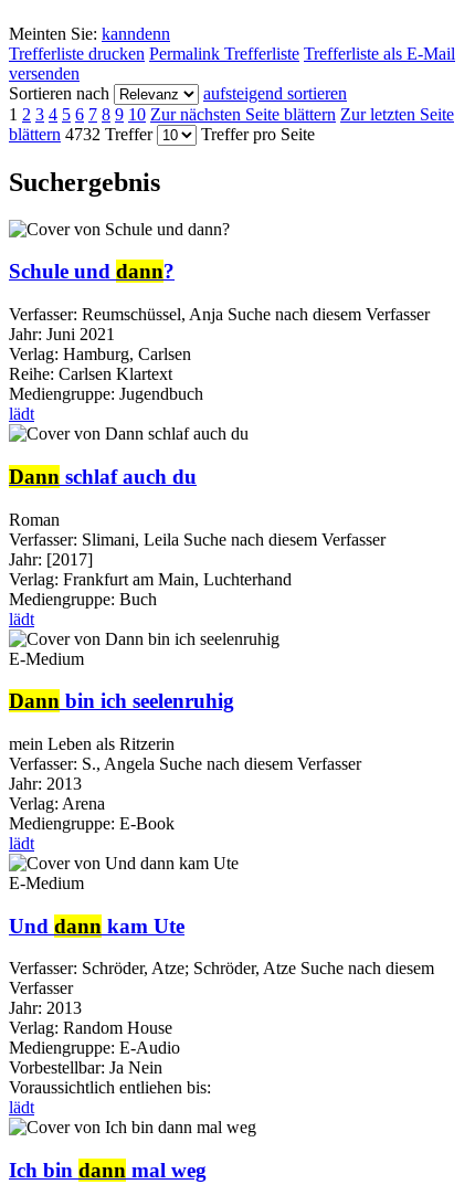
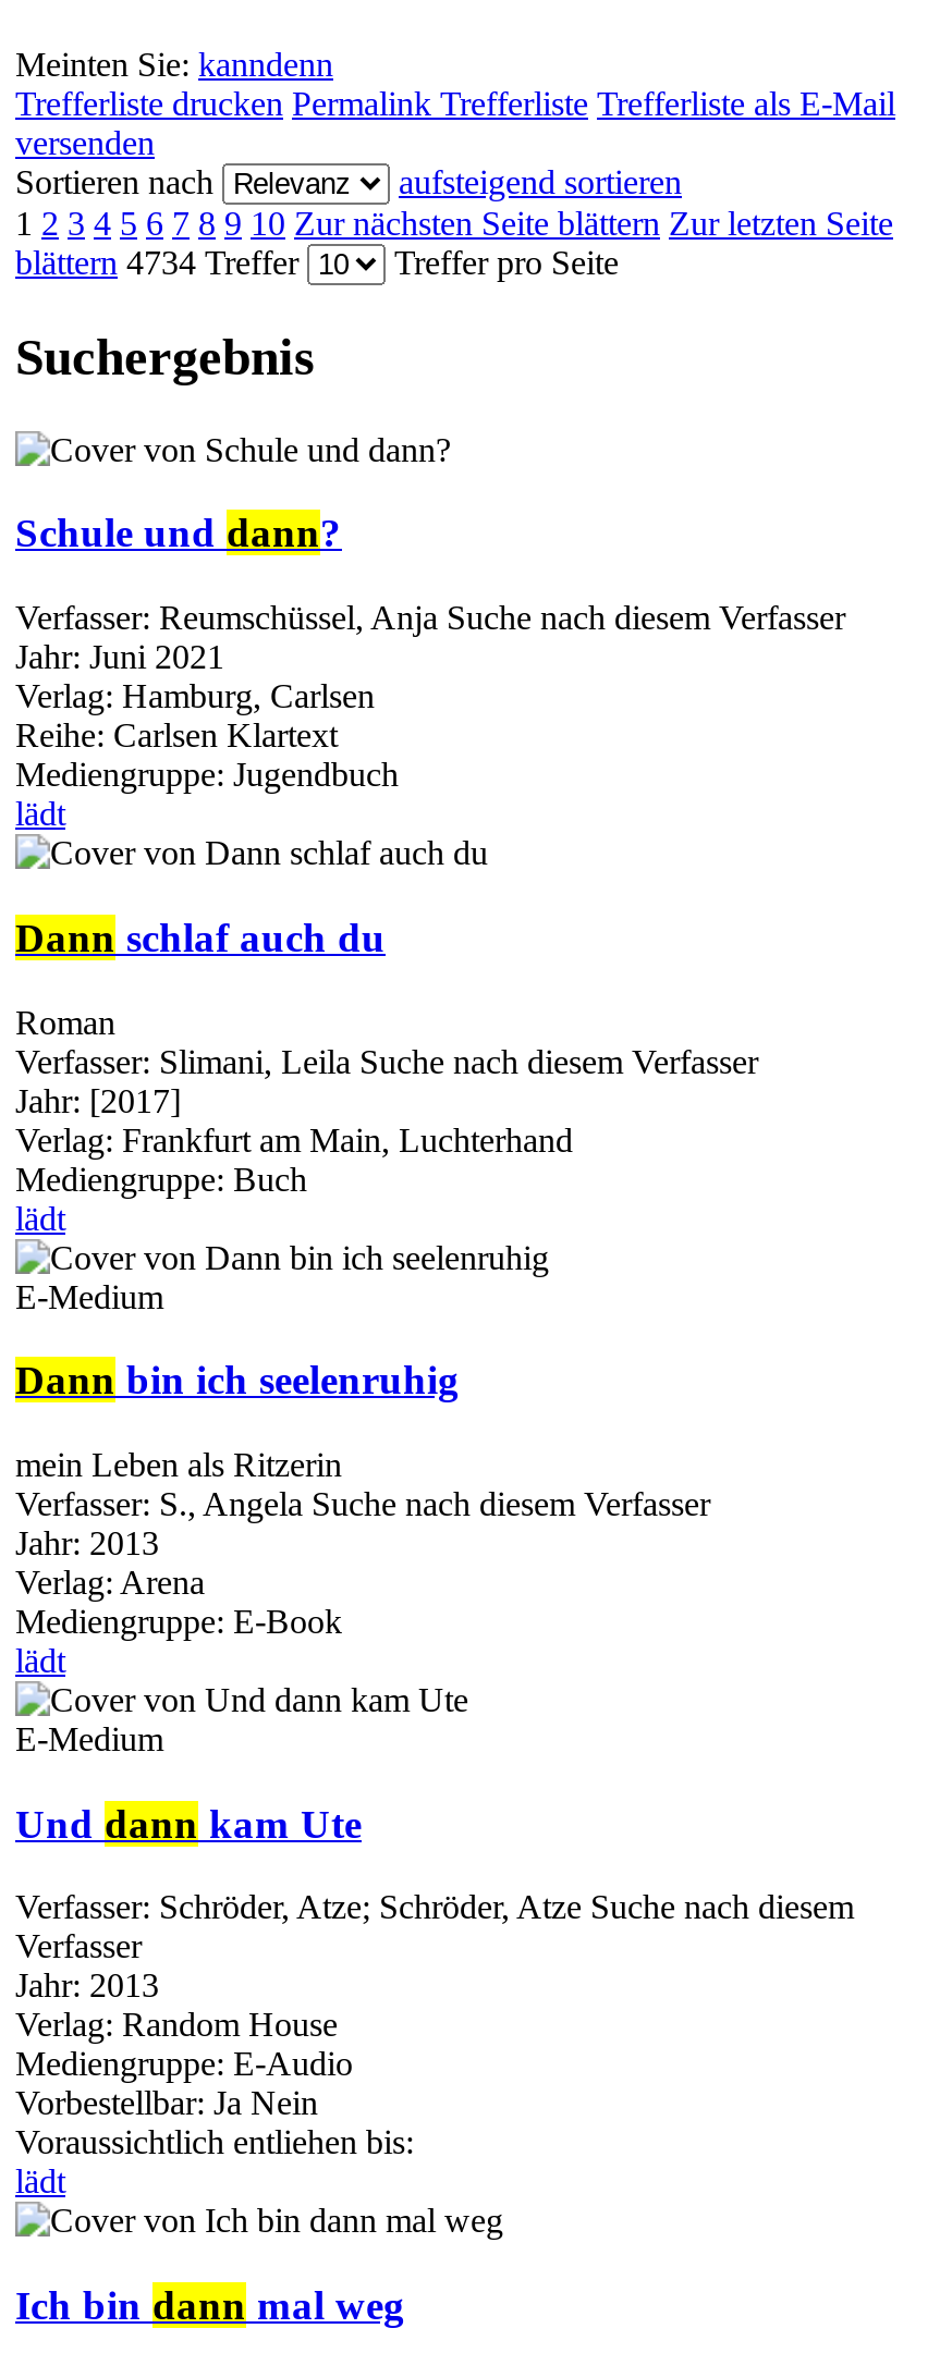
- blättern 4732 Treffer
+ blättern 4734 Treffer
